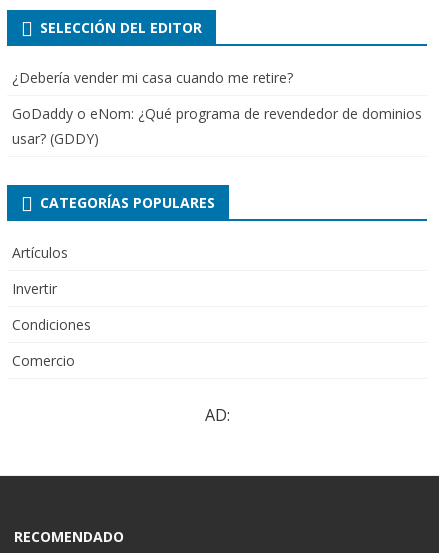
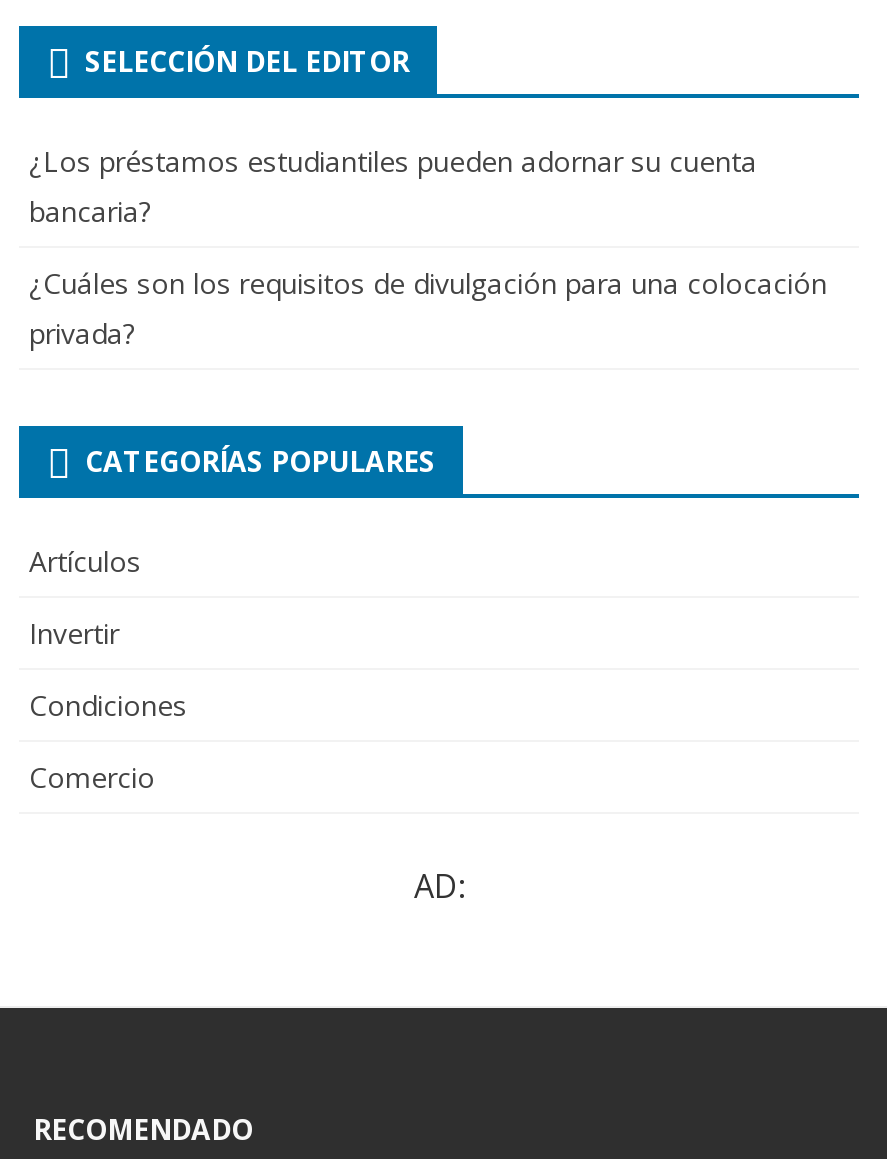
- ¿Debería vender mi casa cuando me retire?
+ ¿Los préstamos estudiantiles pueden adornar su cuenta
+ bancaria?

- GoDaddy o eNom: ¿Qué programa de revendedor de dominios
- usar? (GDDY)
+ ¿Cuáles son los requisitos de divulgación para una colocación
+ privada?
